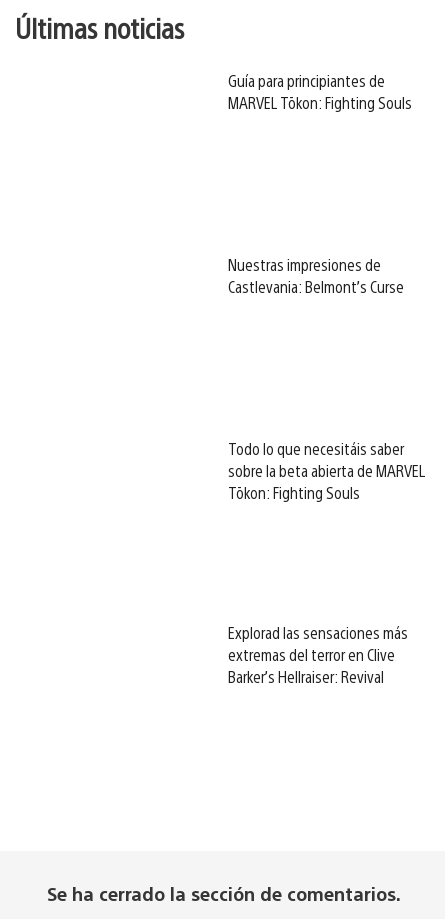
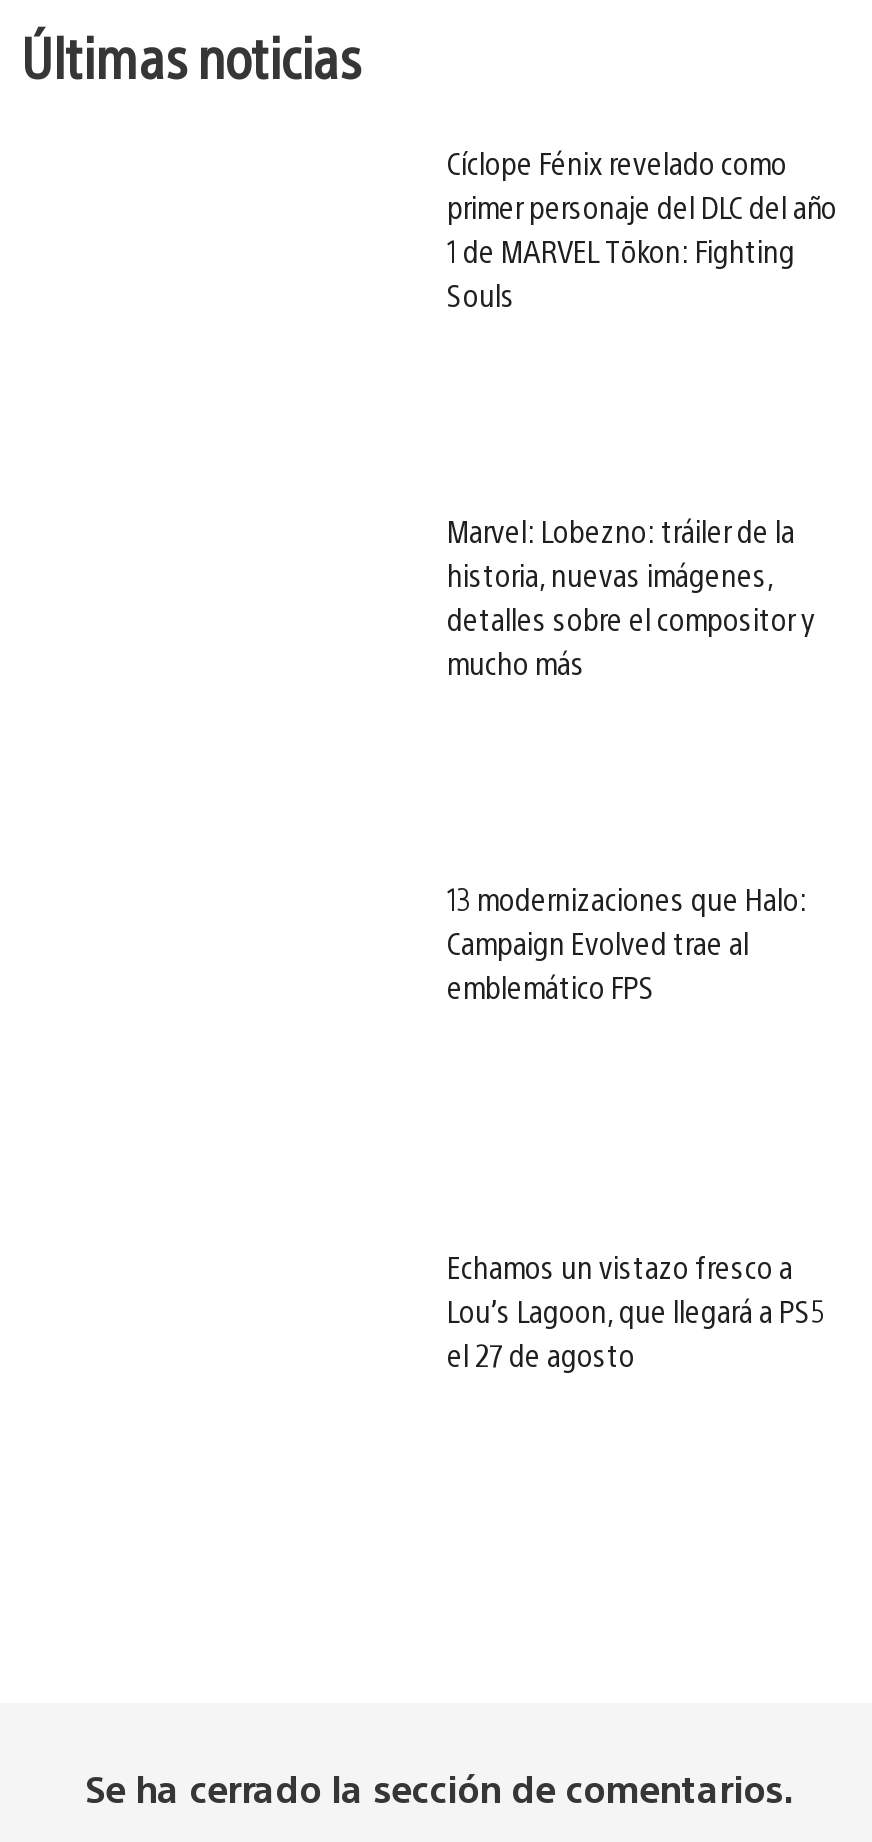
- Guía para principiantes de
- MARVEL Tōkon: Fighting Souls
+ Cíclope Fénix revelado como
+ primer personaje del DLC del año
+ 1 de MARVEL Tōkon: Fighting
+ Souls

- Nuestras impresiones de
- Castlevania: Belmont’s Curse
+ Marvel: Lobezno: tráiler de la
+ historia, nuevas imágenes,
+ detalles sobre el compositor y
+ mucho más

- Todo lo que necesitáis saber
- sobre la beta abierta de MARVEL
- Tōkon: Fighting Souls
+ 13 modernizaciones que Halo:
+ Campaign Evolved trae al
+ emblemático FPS

- Explorad las sensaciones más
- extremas del terror en Clive
- Barker’s Hellraiser: Revival
+ Echamos un vistazo fresco a
+ Lou’s Lagoon, que llegará a PS5
+ el 27 de agosto
